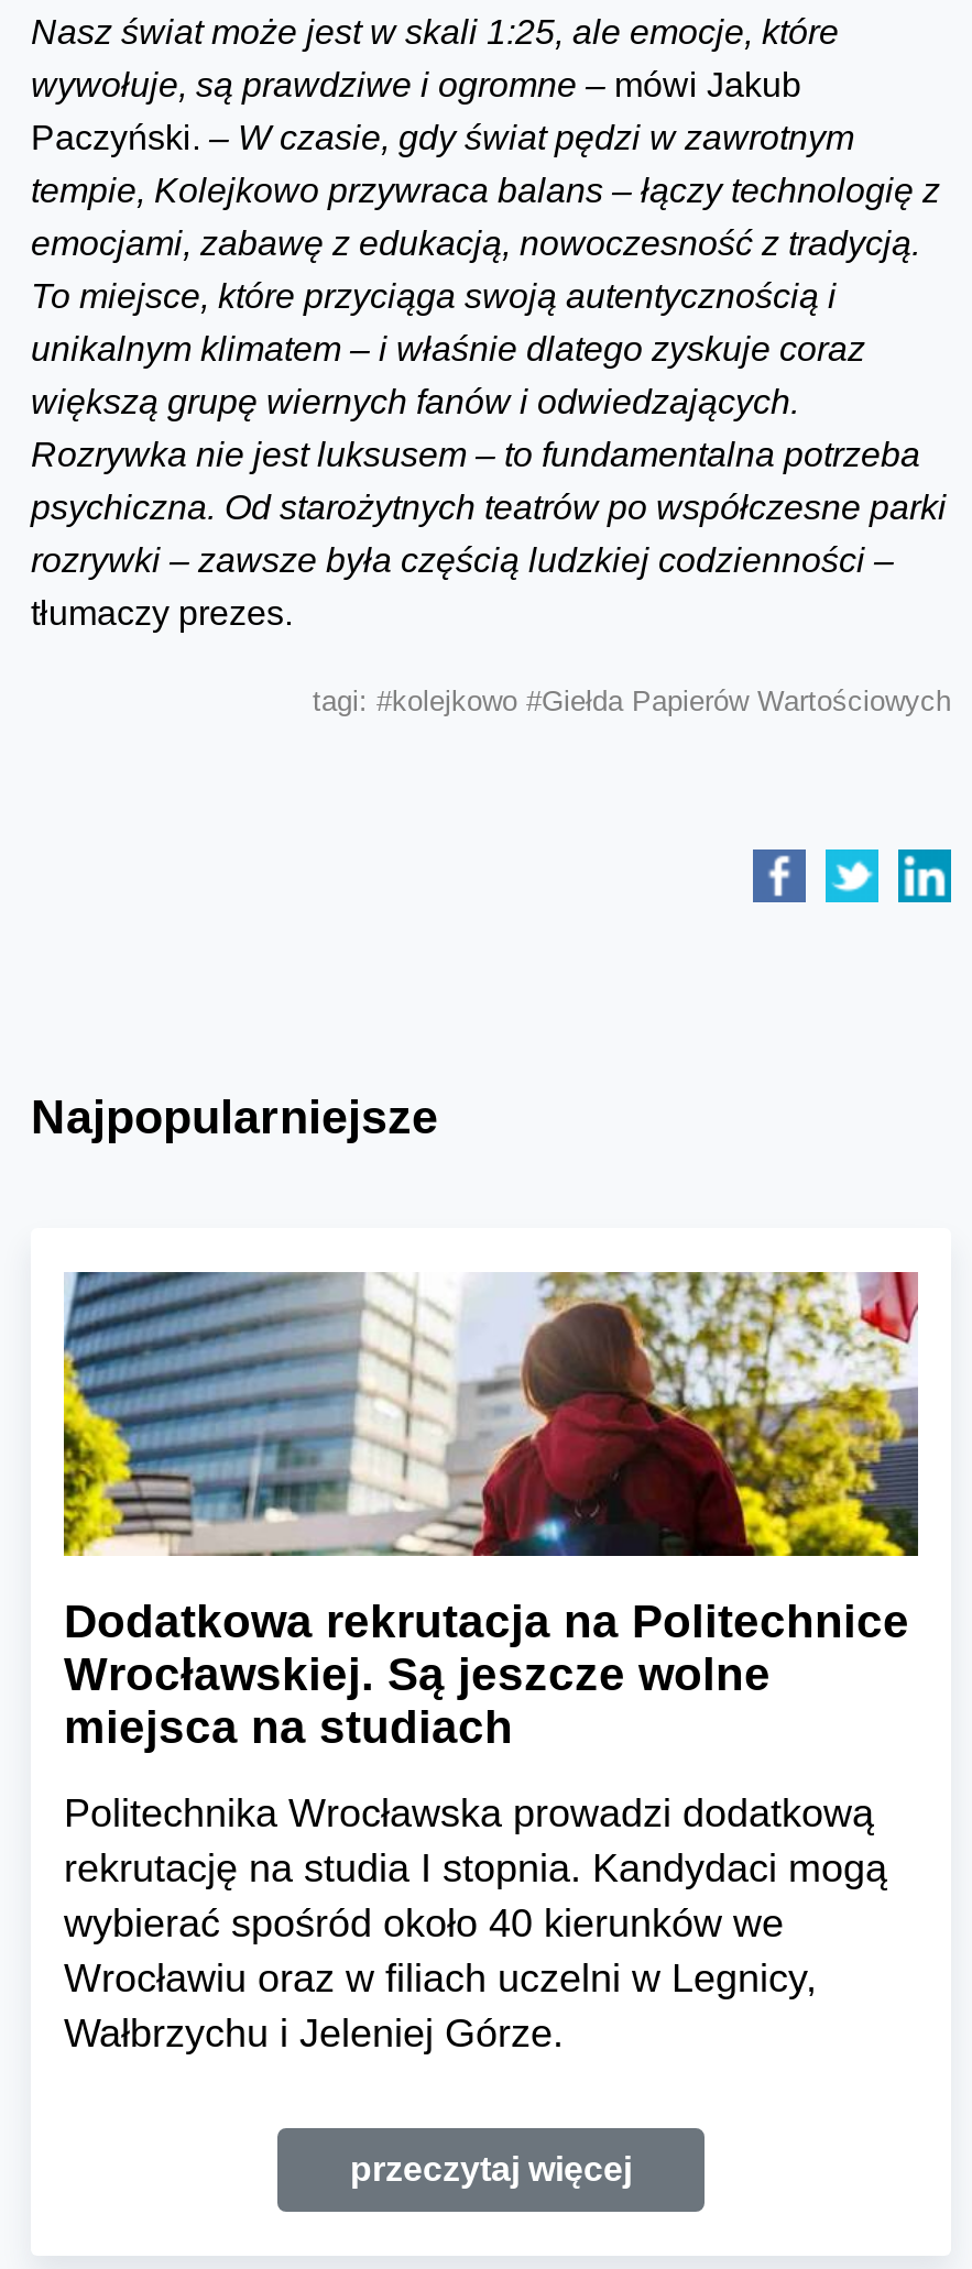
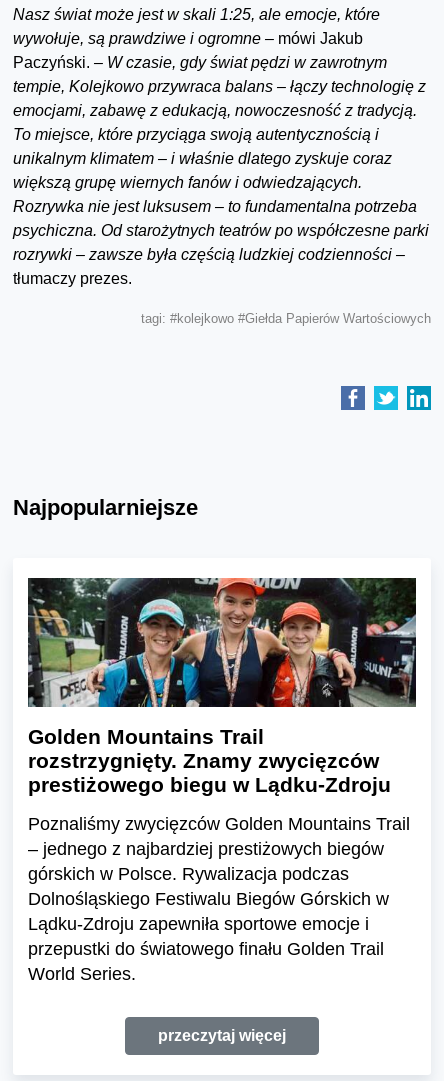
- [image]
- Dodatkowa rekrutacja na Politechnice
- Wrocławskiej. Są jeszcze wolne
- miejsca na studiach
+ [image]
+ Golden Mountains Trail
+ rozstrzygnięty. Znamy zwycięzców
+ prestiżowego biegu w Lądku-Zdroju

- Politechnika Wrocławska prowadzi dodatkową
- rekrutację na studia I stopnia. Kandydaci mogą
- wybierać spośród około 40 kierunków we
- Wrocławiu oraz w filiach uczelni w Legnicy,
- Wałbrzychu i Jeleniej Górze.
+ Poznaliśmy zwycięzców Golden Mountains Trail
+ – jednego z najbardziej prestiżowych biegów
+ górskich w Polsce. Rywalizacja podczas
+ Dolnośląskiego Festiwalu Biegów Górskich w
+ Lądku-Zdroju zapewniła sportowe emocje i
+ przepustki do światowego finału Golden Trail
+ World Series.
